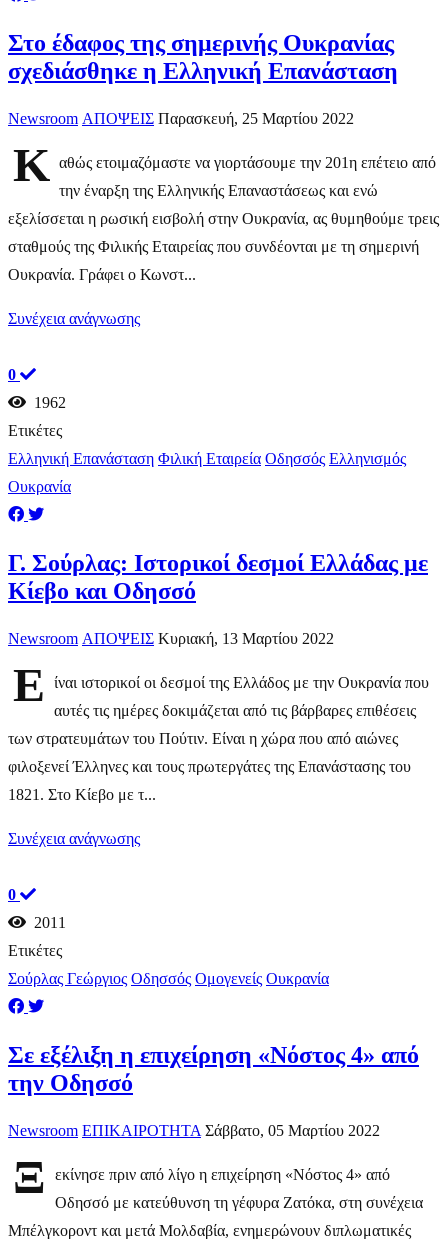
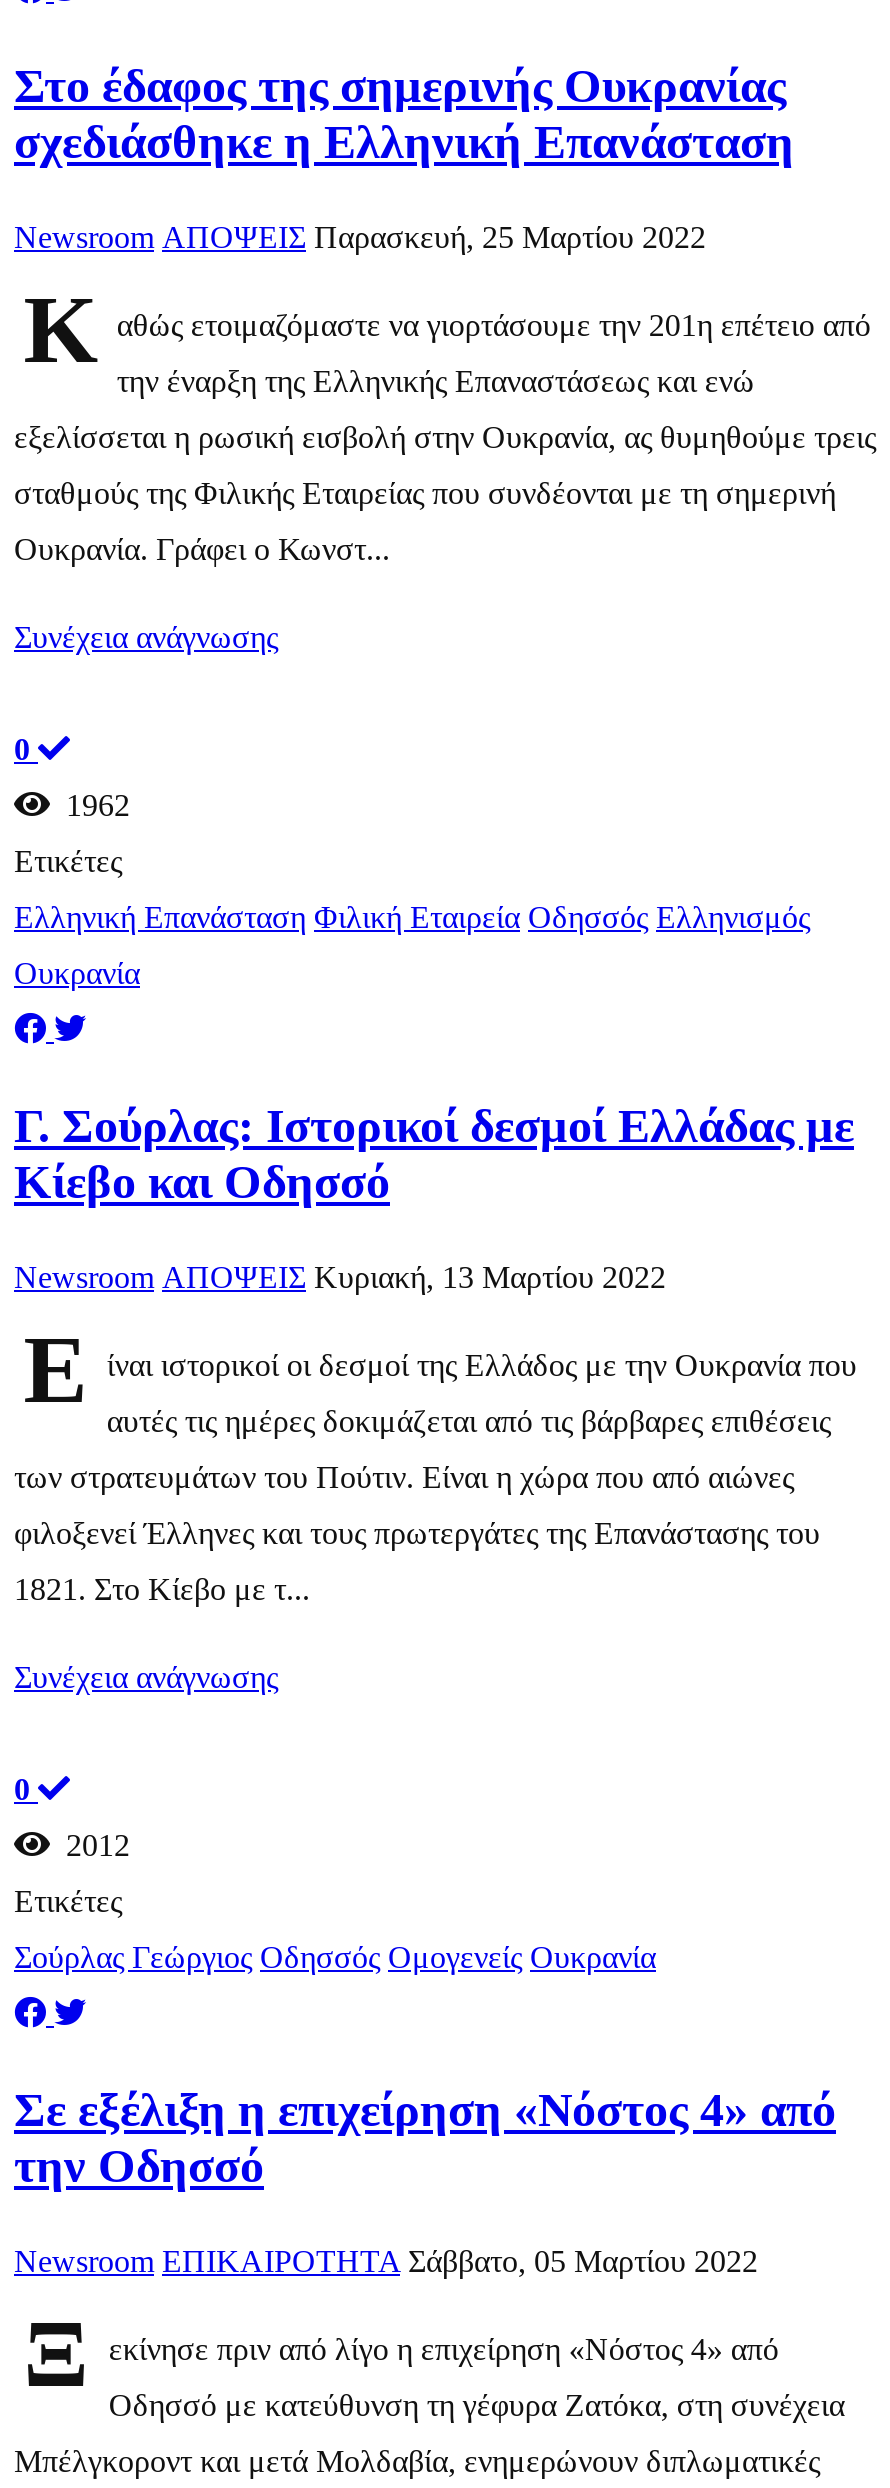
- 2011
+ 2012
